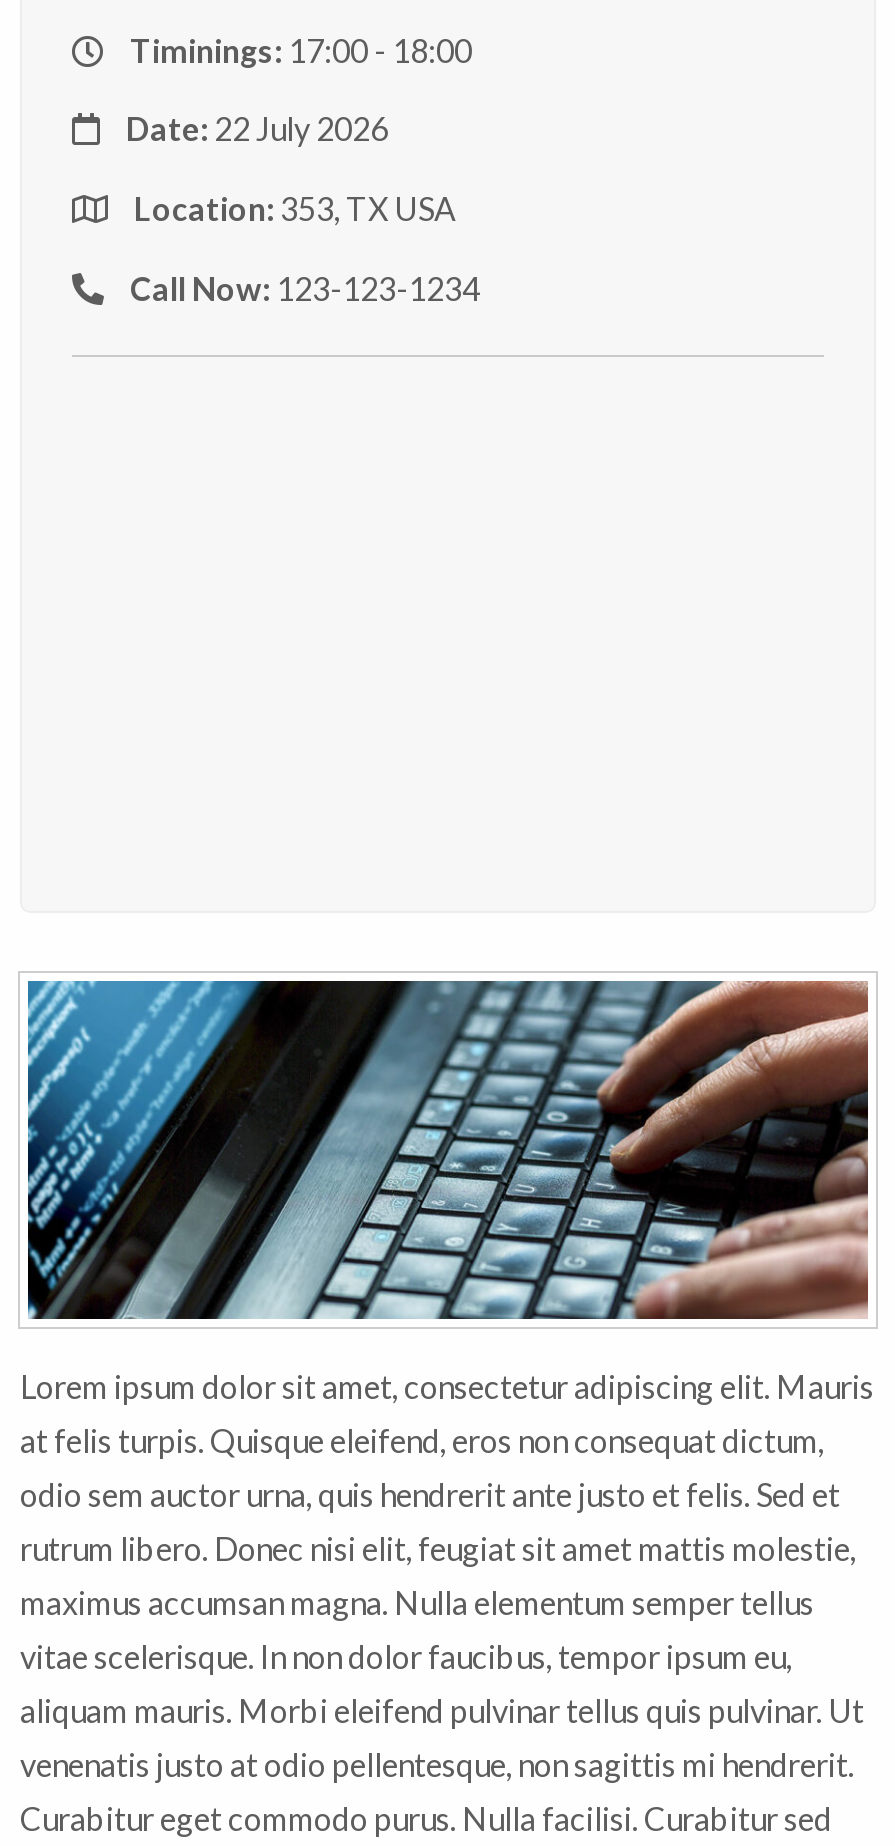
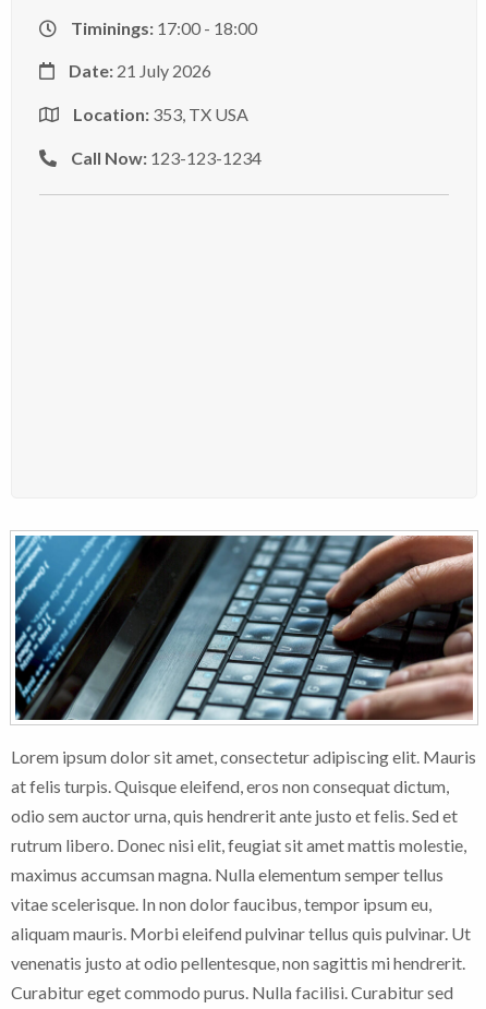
- Date: 22 July 2026
+ Date: 21 July 2026
